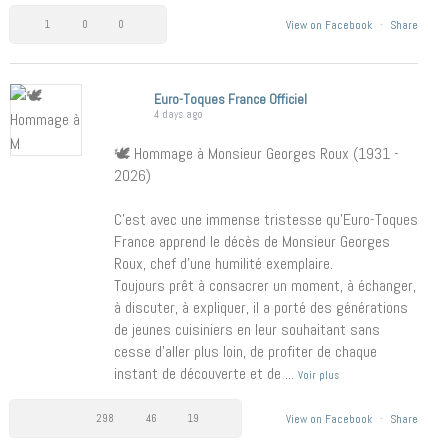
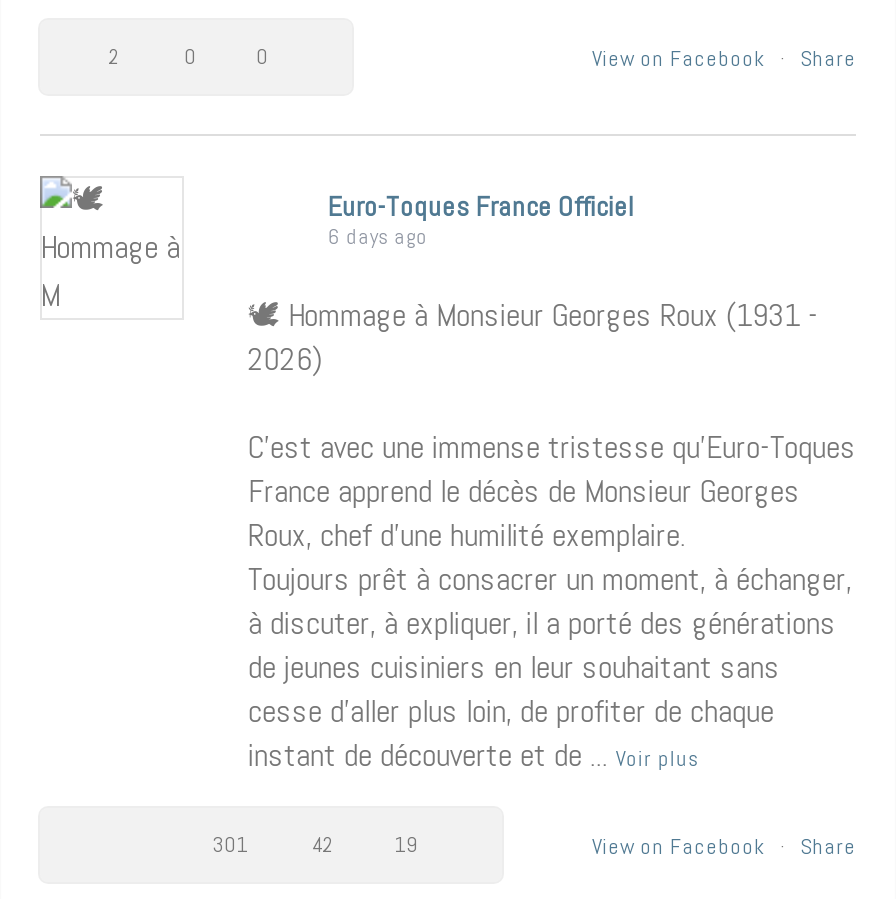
- 1
+ 2

- 4 days ago
+ 6 days ago

- 298
+ 301

- 46
+ 42
